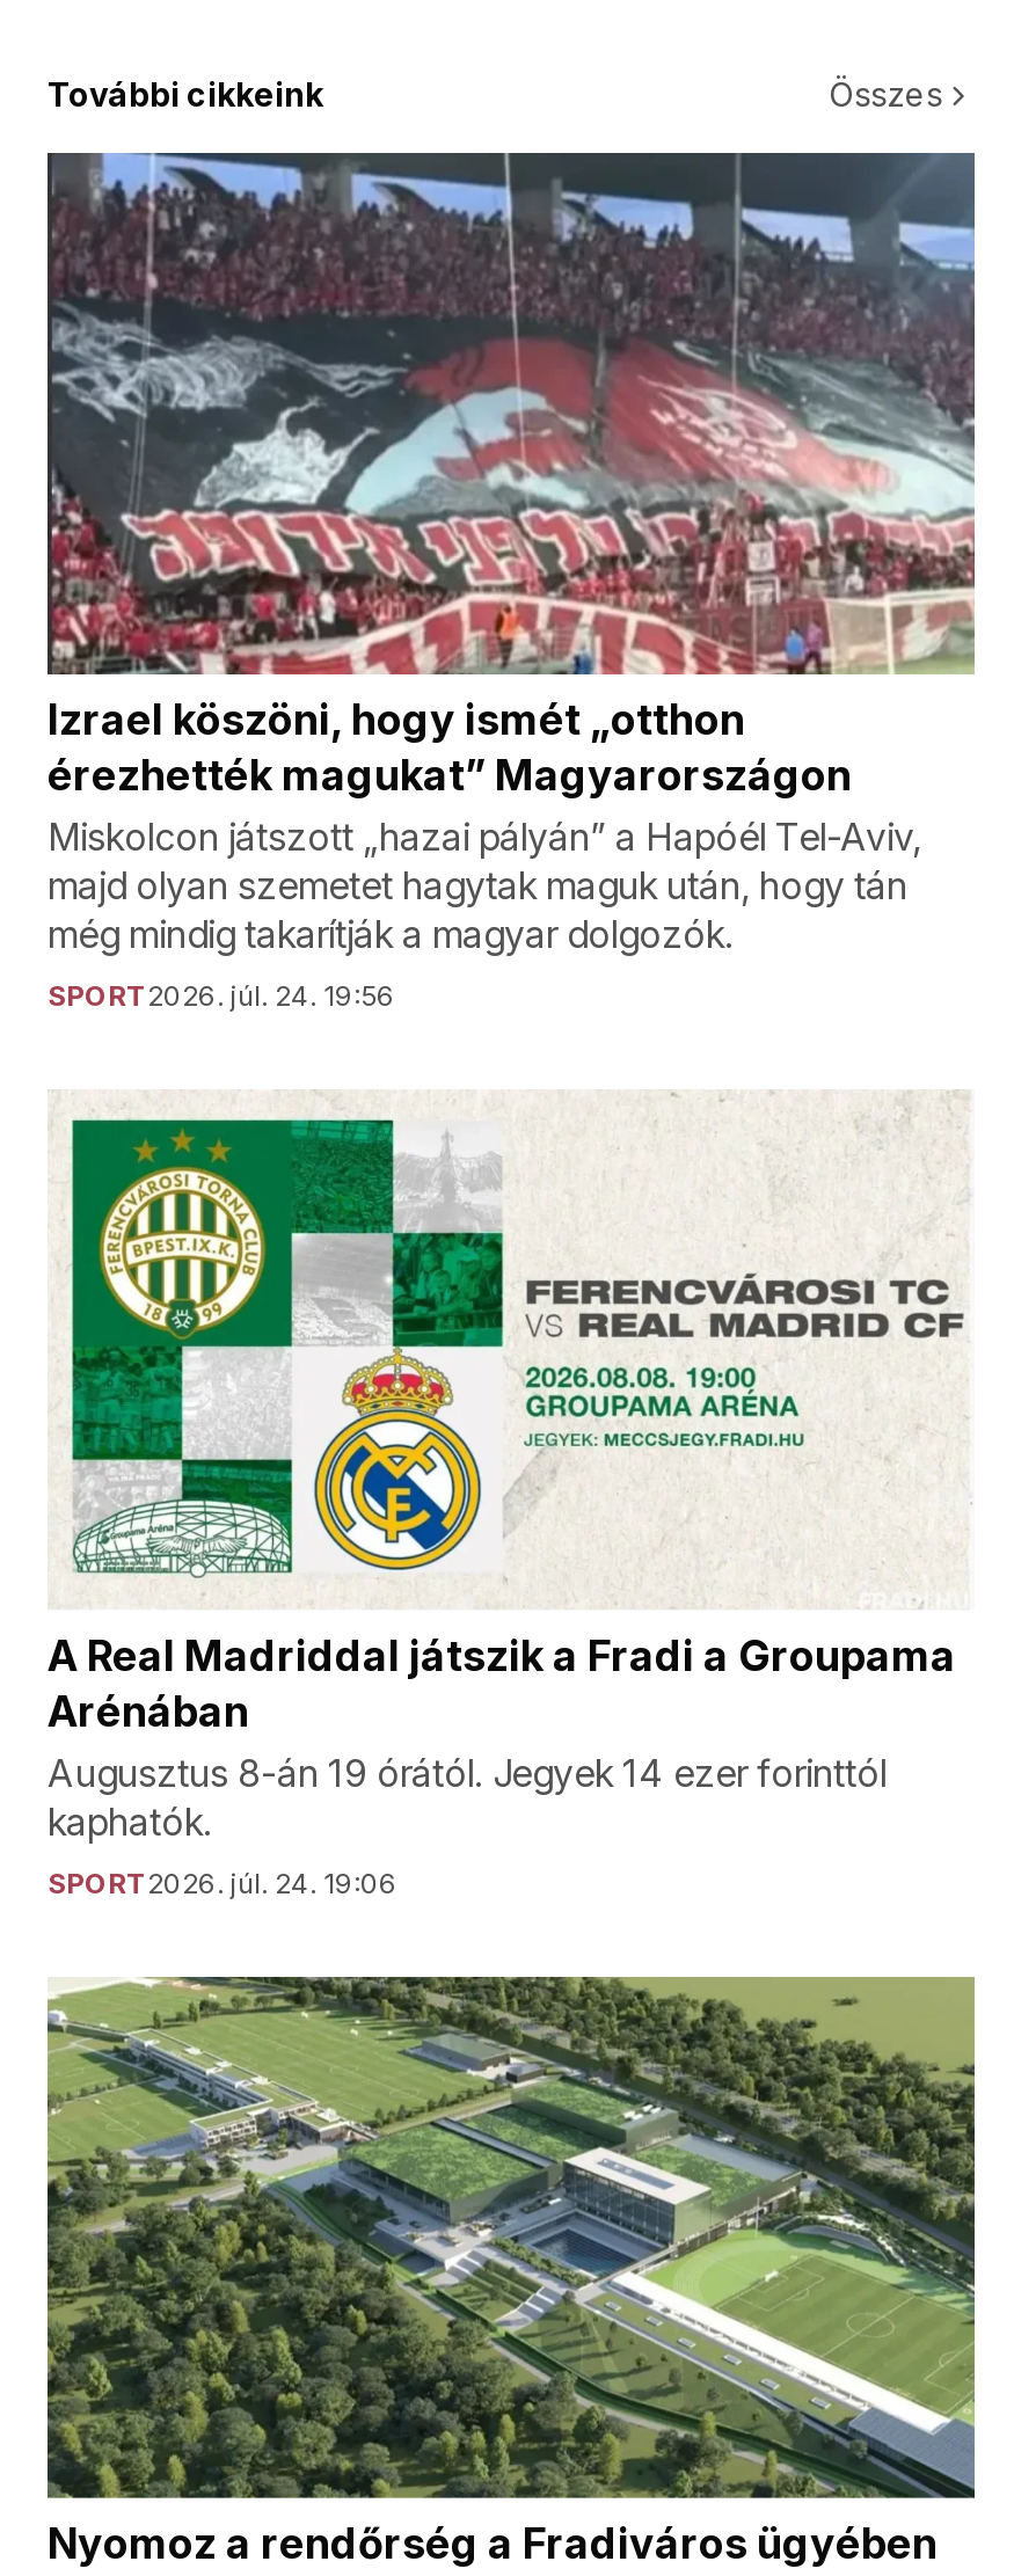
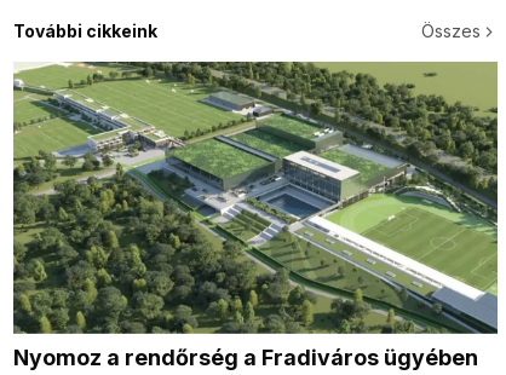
- [image]
- Izrael köszöni, hogy ismét „otthon
- érezhették magukat” Magyarországon
- Miskolcon játszott „hazai pályán” a Hapóél Tel-Aviv,
- majd olyan szemetet hagytak maguk után, hogy tán
- még mindig takarítják a magyar dolgozók.
- SPORT2026. júl. 24. 19:56

- [image]
- A Real Madriddal játszik a Fradi a Groupama
- Arénában
- Augusztus 8-án 19 órától. Jegyek 14 ezer forinttól
- kaphatók.
- SPORT2026. júl. 24. 19:06
